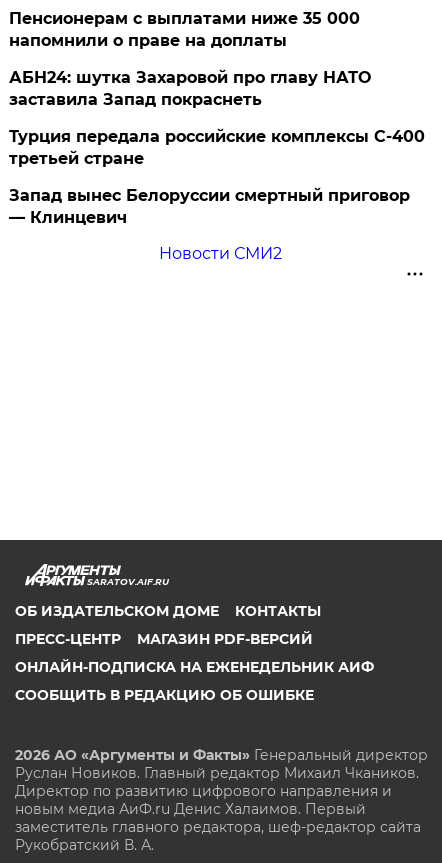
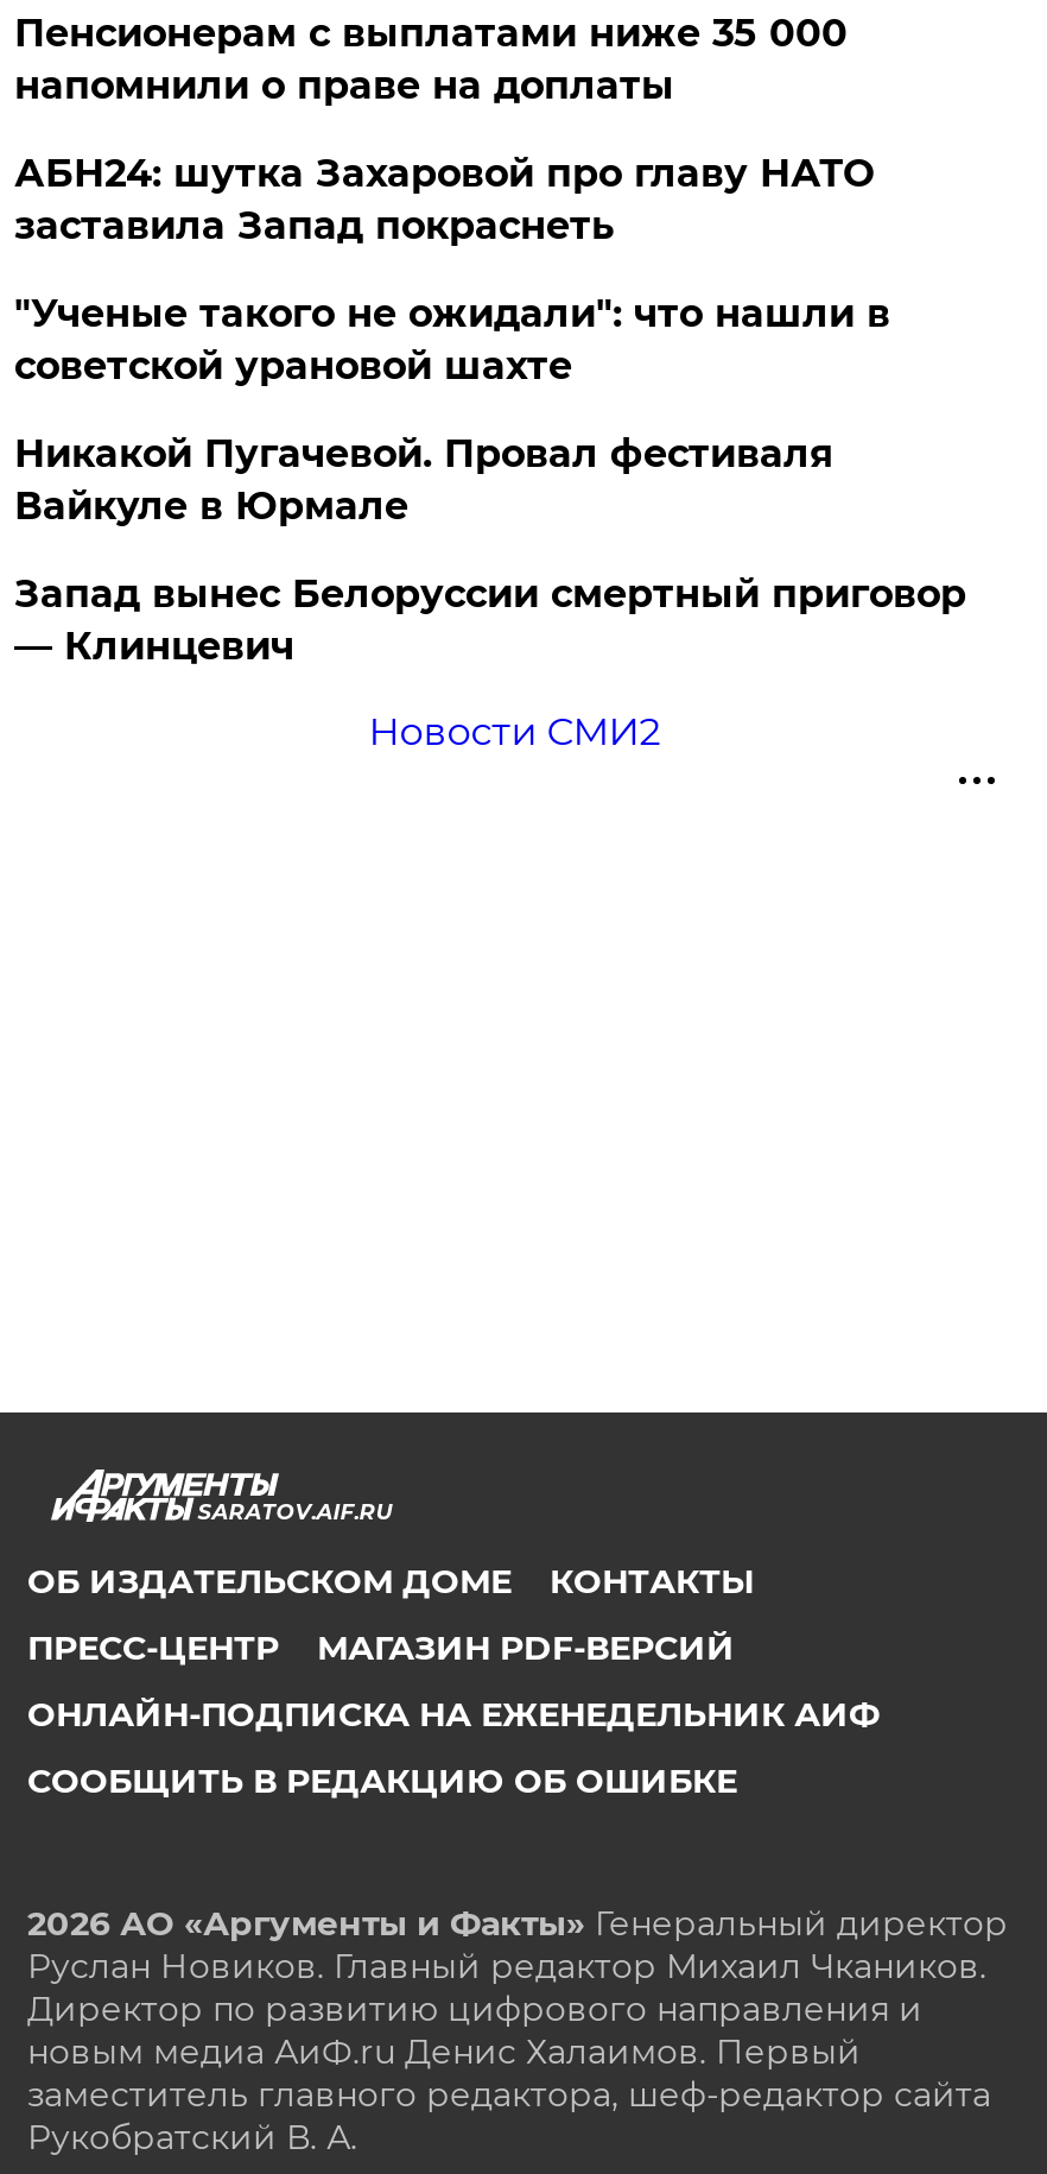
- Турция передала российские комплексы С-400
- третьей стране
+ "Ученые такого не ожидали": что нашли в
+ советской урановой шахте
+ Никакой Пугачевой. Провал фестиваля
+ Вайкуле в Юрмале
